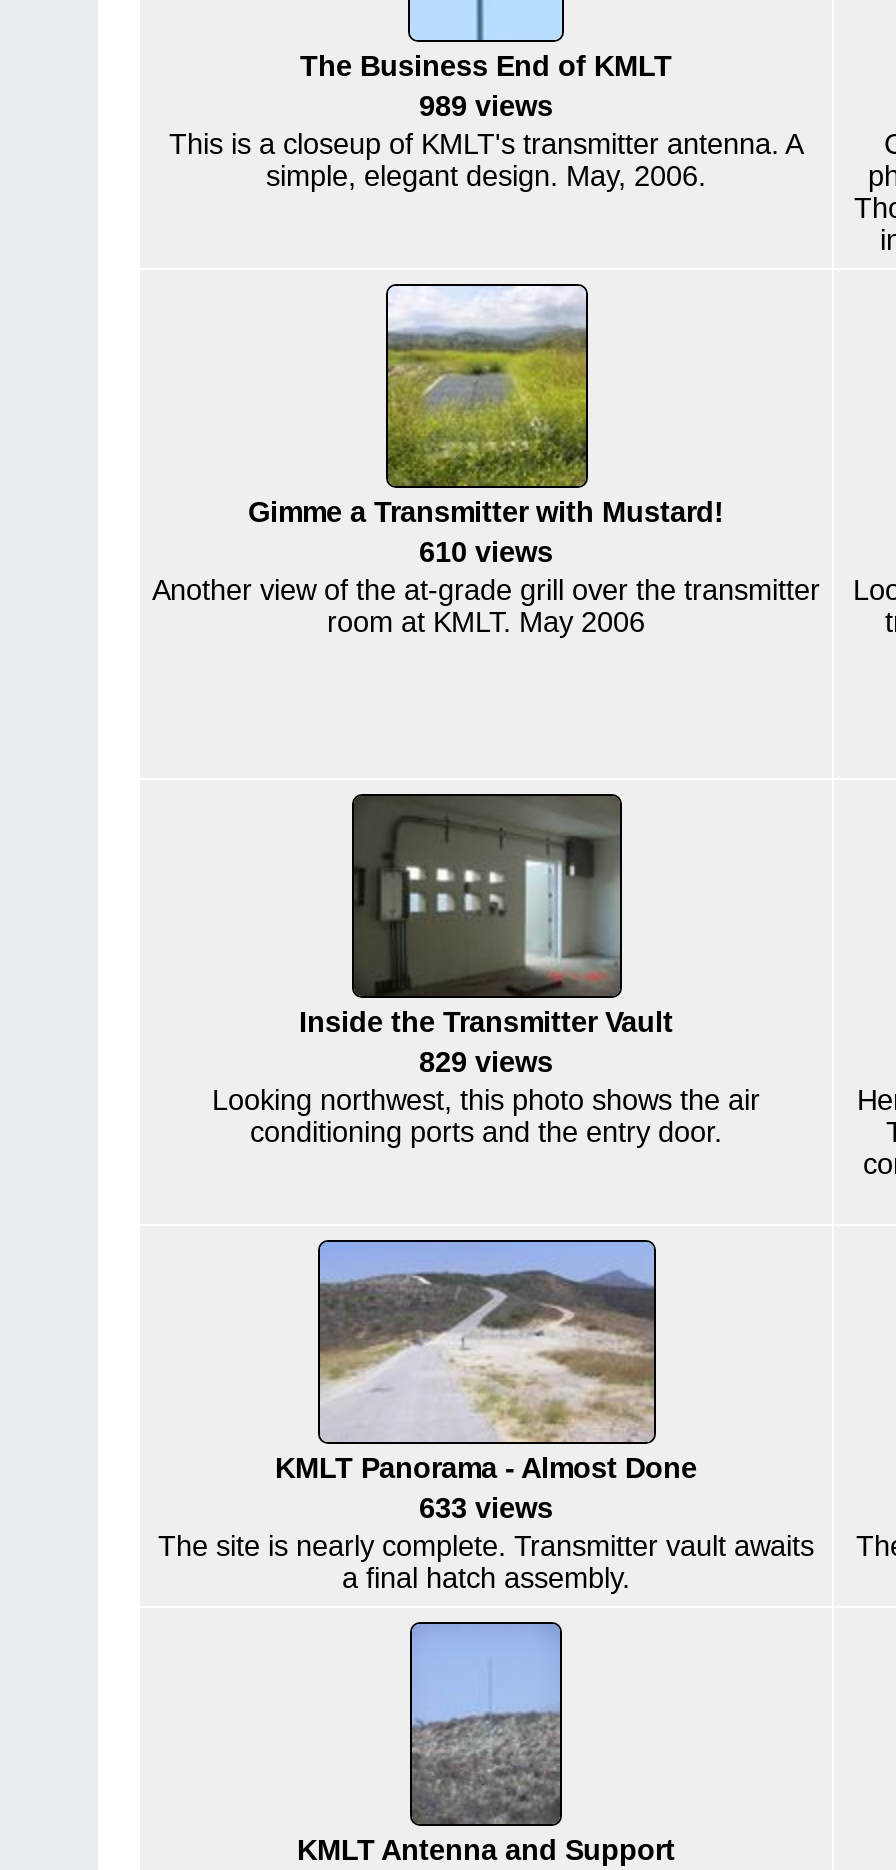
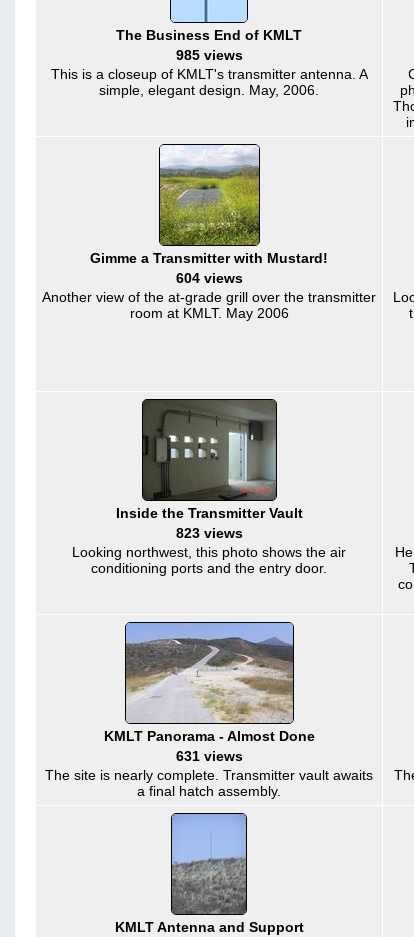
- 989 views
+ 985 views

- 610 views
+ 604 views

- 829 views
+ 823 views

- 633 views
+ 631 views
